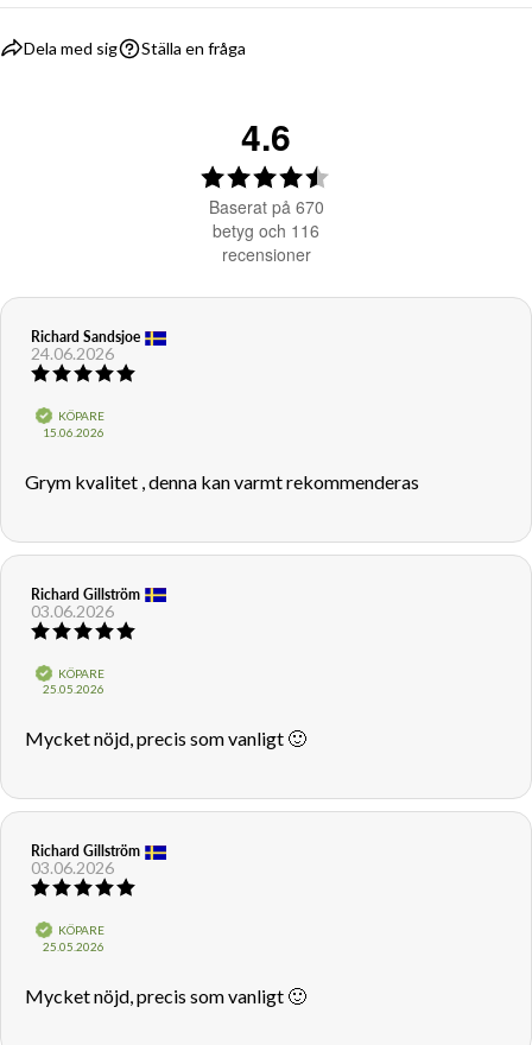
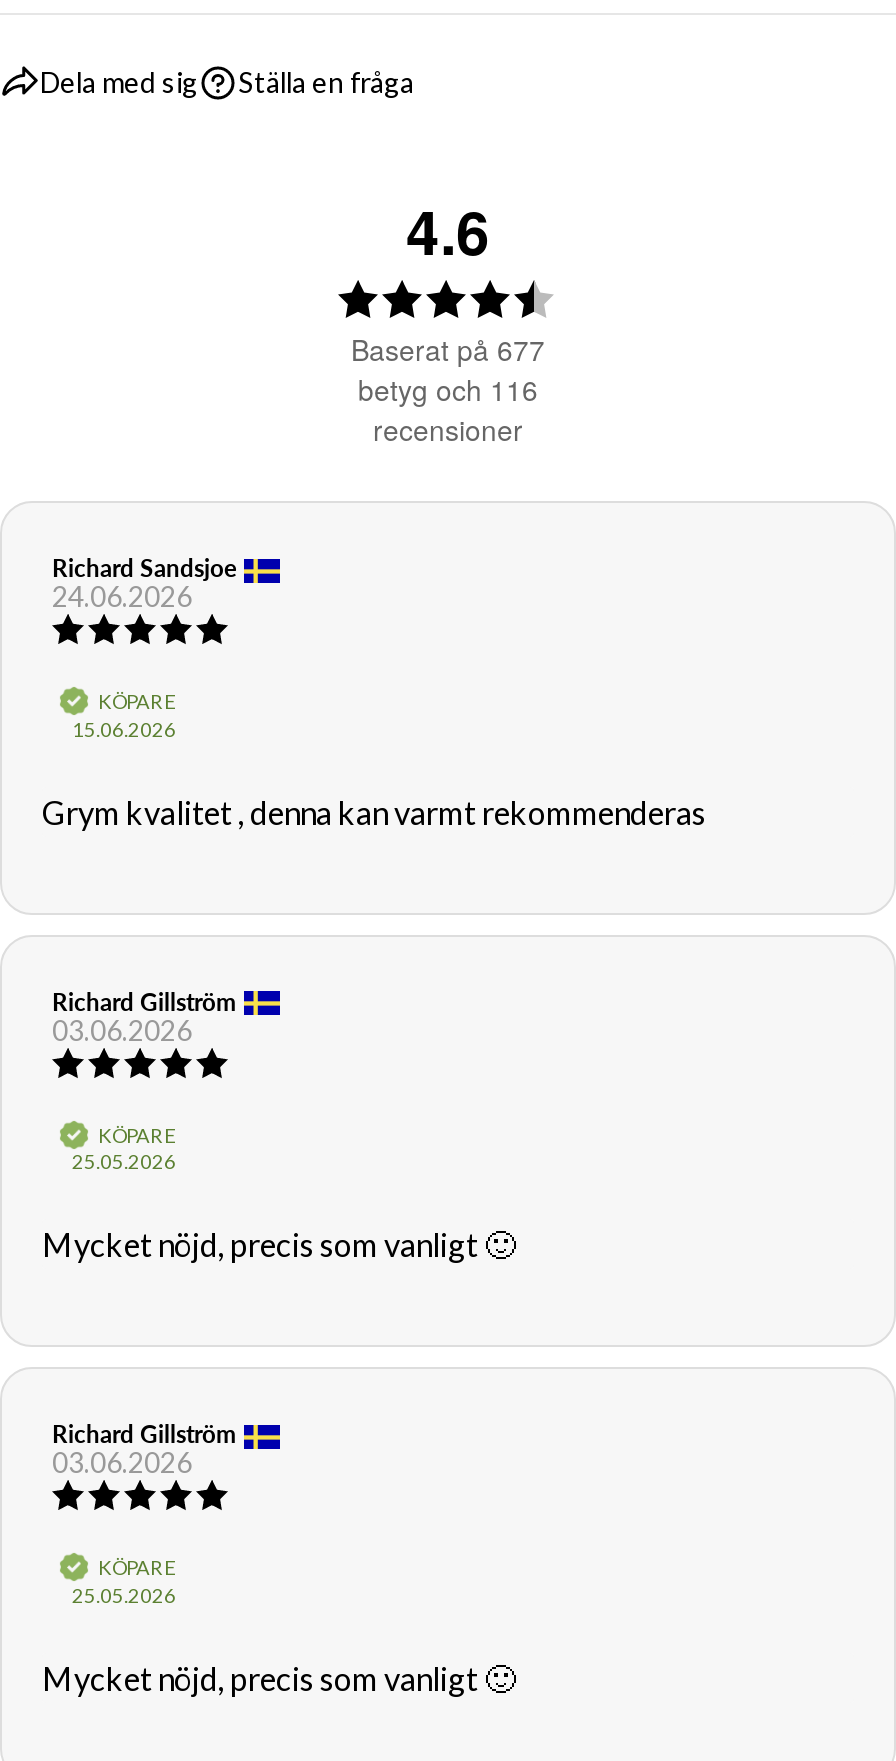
- Baserat på 670
+ Baserat på 677
